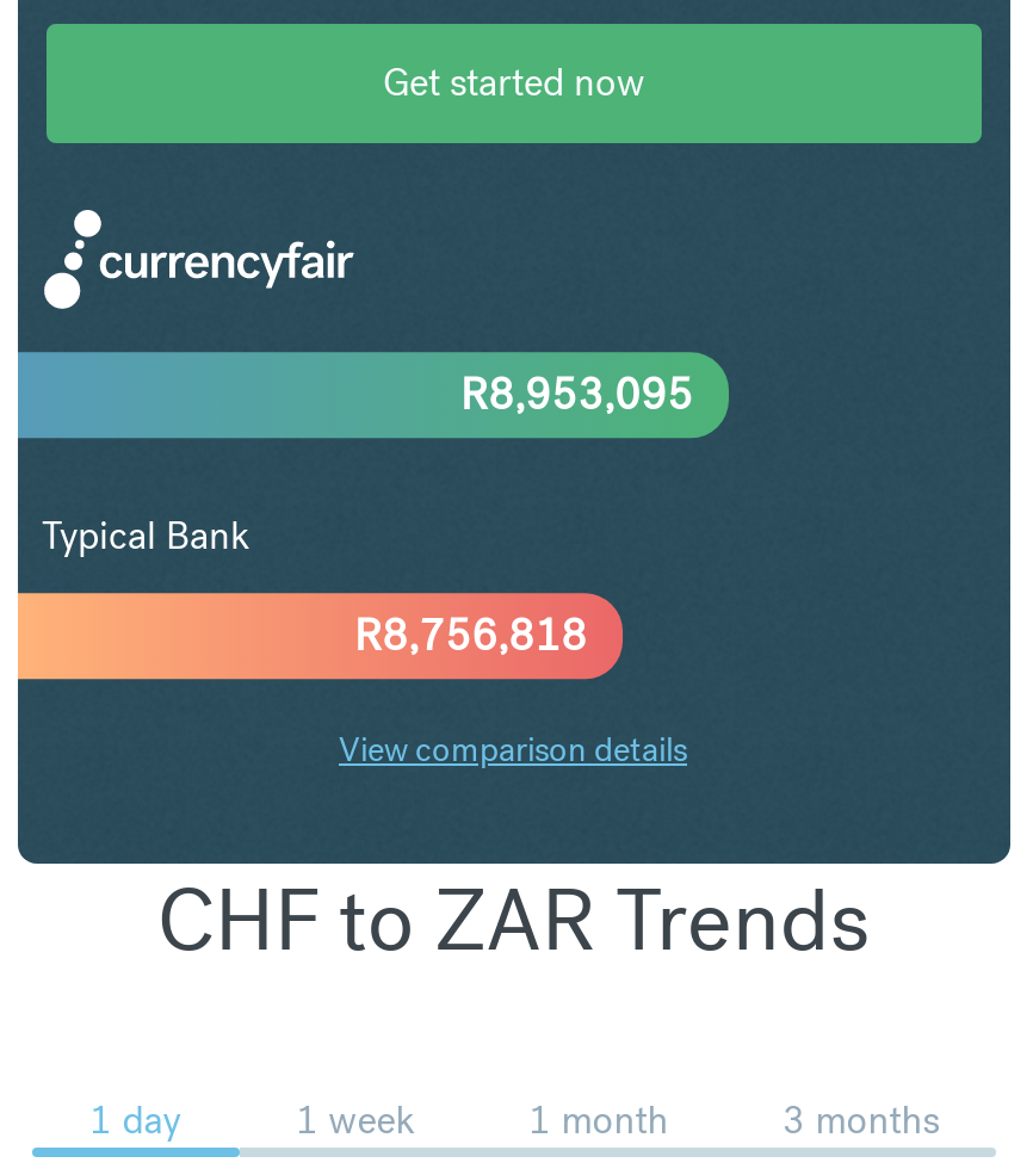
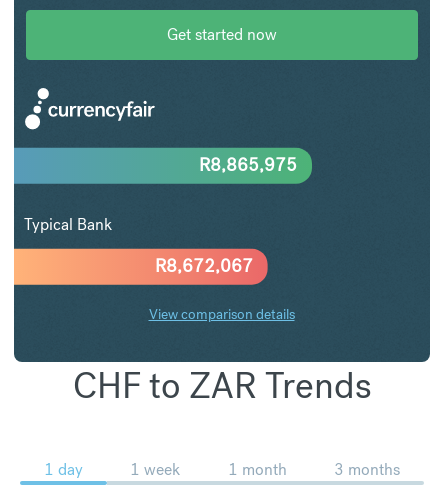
- R8,953,095
+ R8,865,975

- R8,756,818
+ R8,672,067
